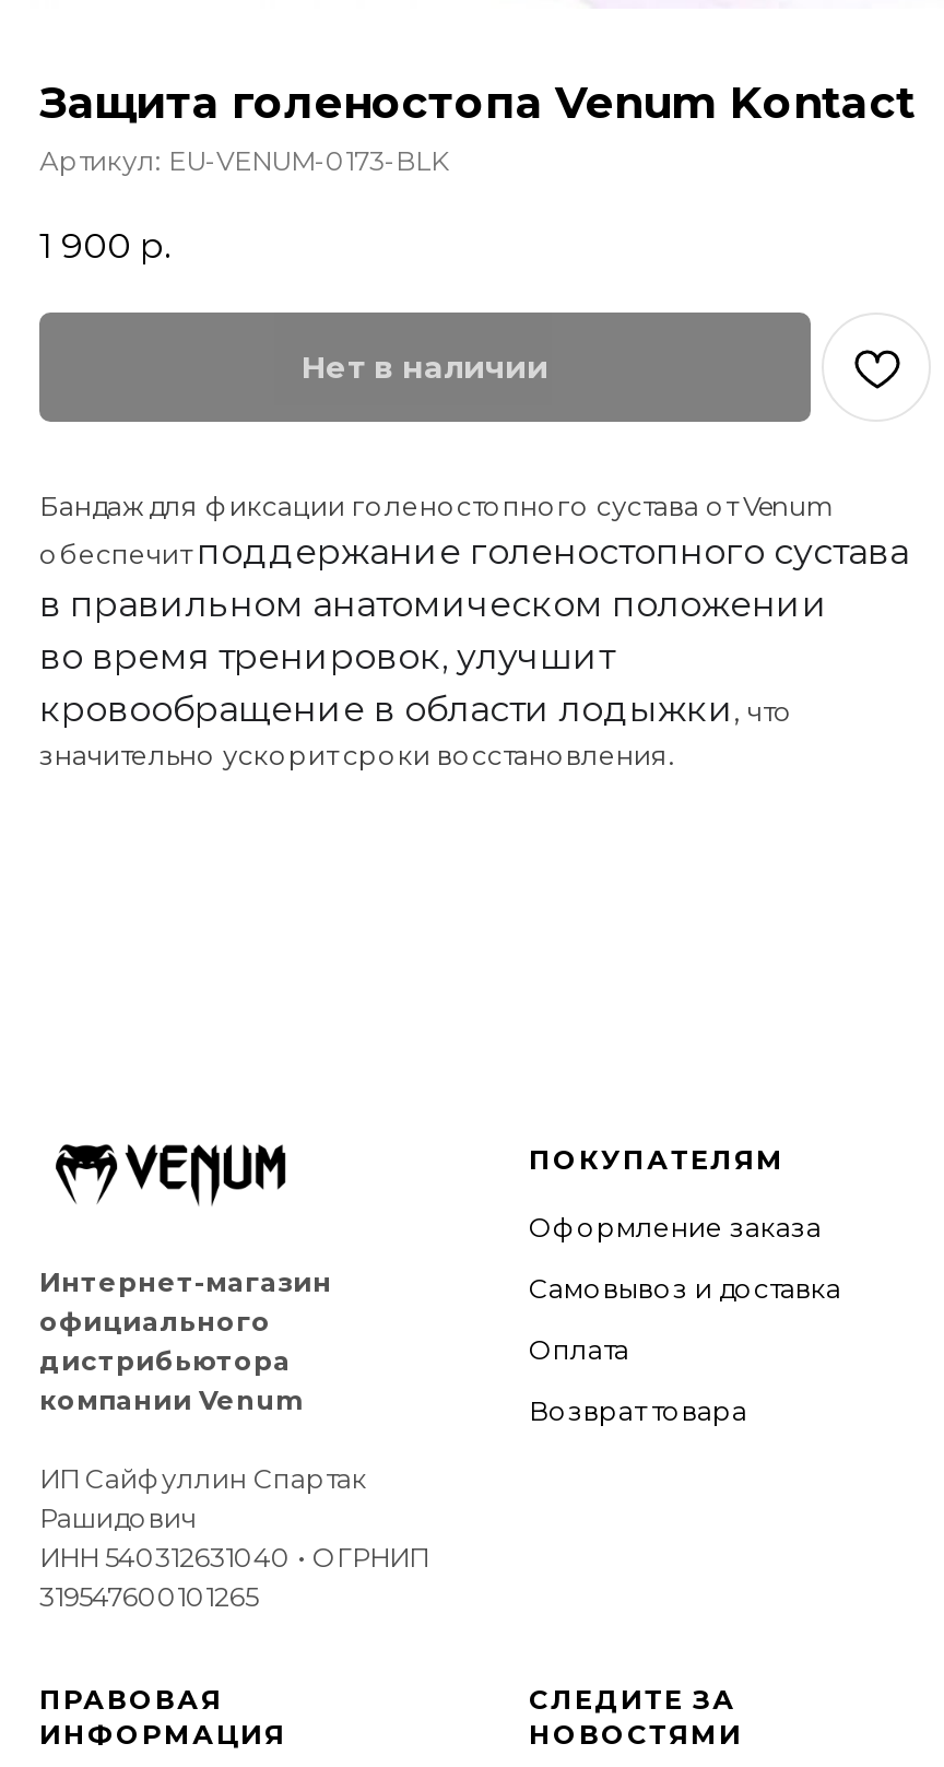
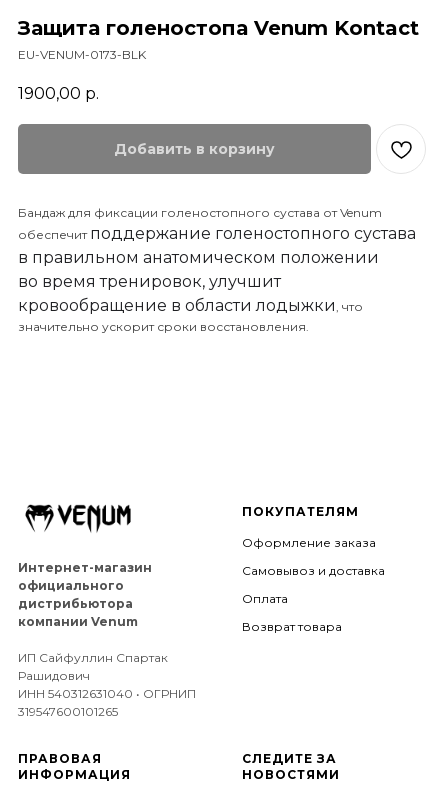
- Артикул: EU-VENUM-0173-BLK
+ EU-VENUM-0173-BLK

- 1 900 р.
+ 1900,00 р.

- Нет в наличии
+ Добавить в корзину
